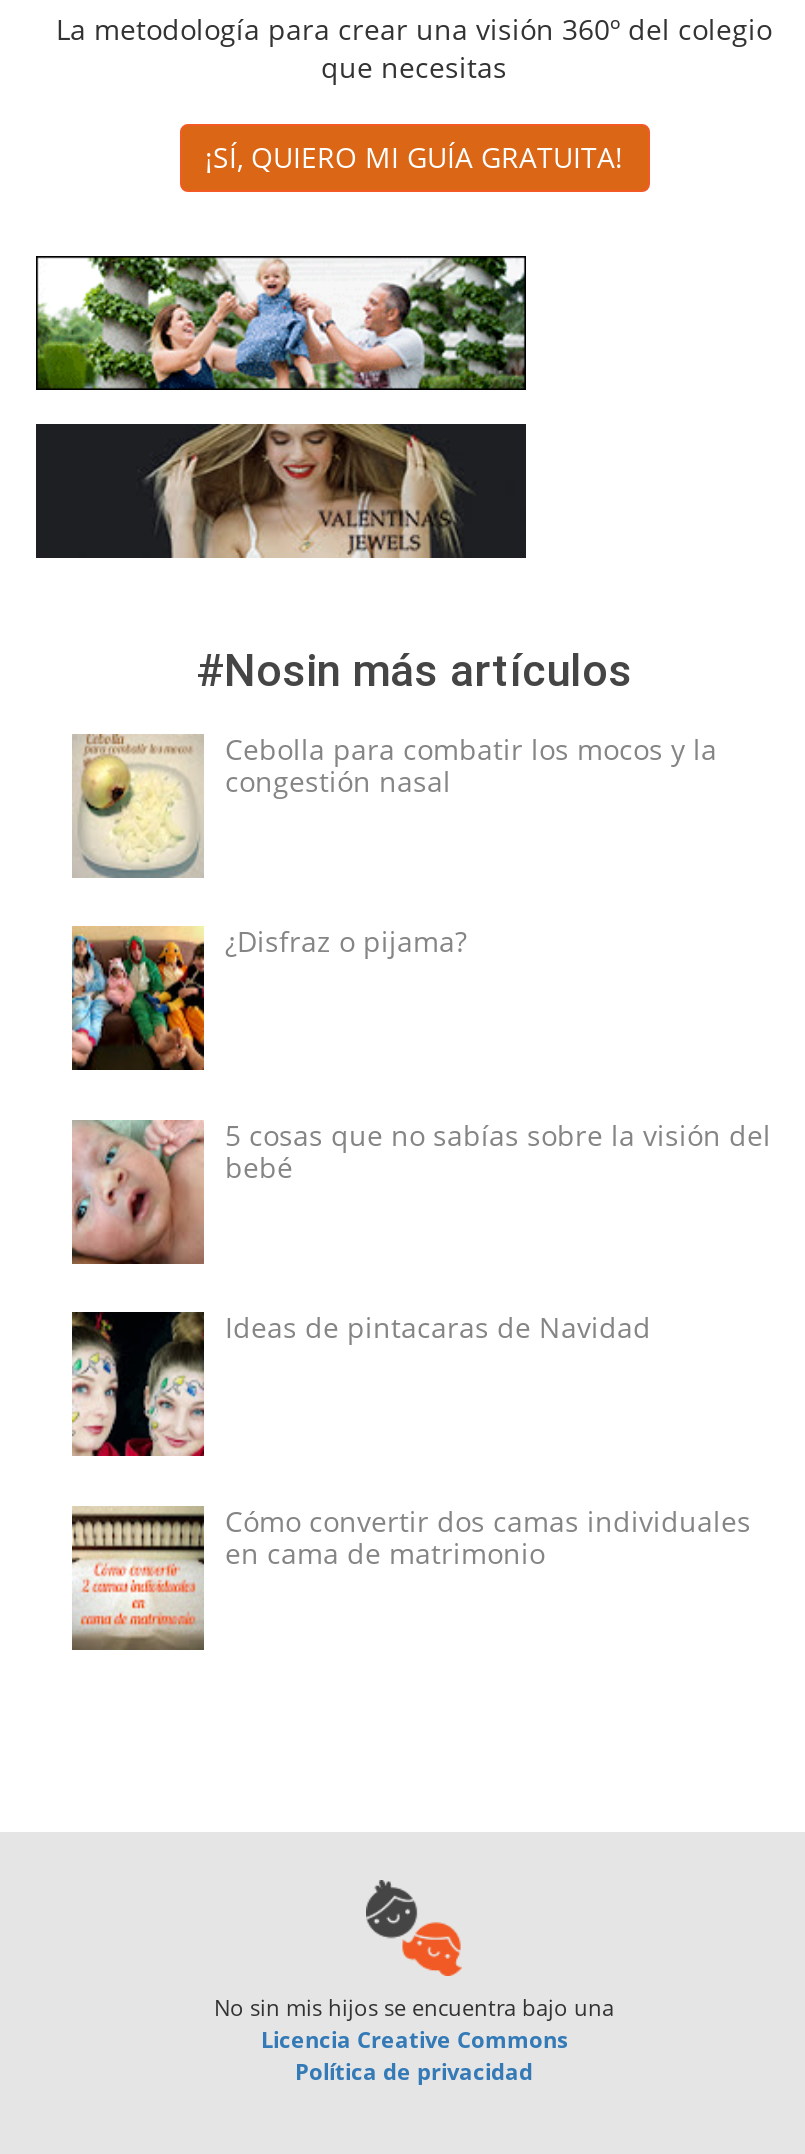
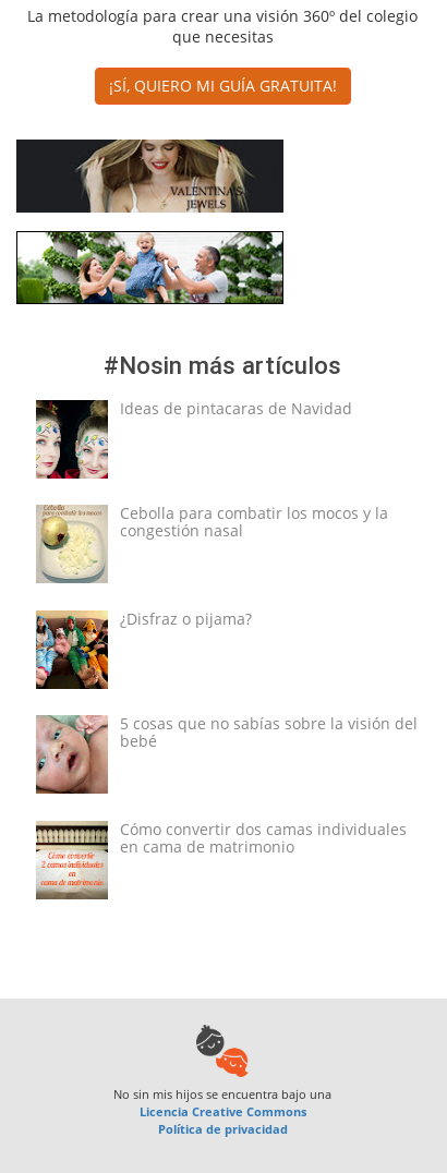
moved down: [image]

moved up: [image]

moved down: [image] | Cebolla para combatir los mocos y la | congestión nasal | ¿Disfraz o pijama? | 5 cosas que no sabías sobre la visión del | bebé

moved down: [image]

moved up: [image] | Ideas de pintacaras de Navidad
